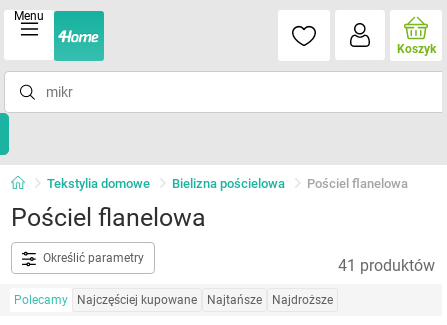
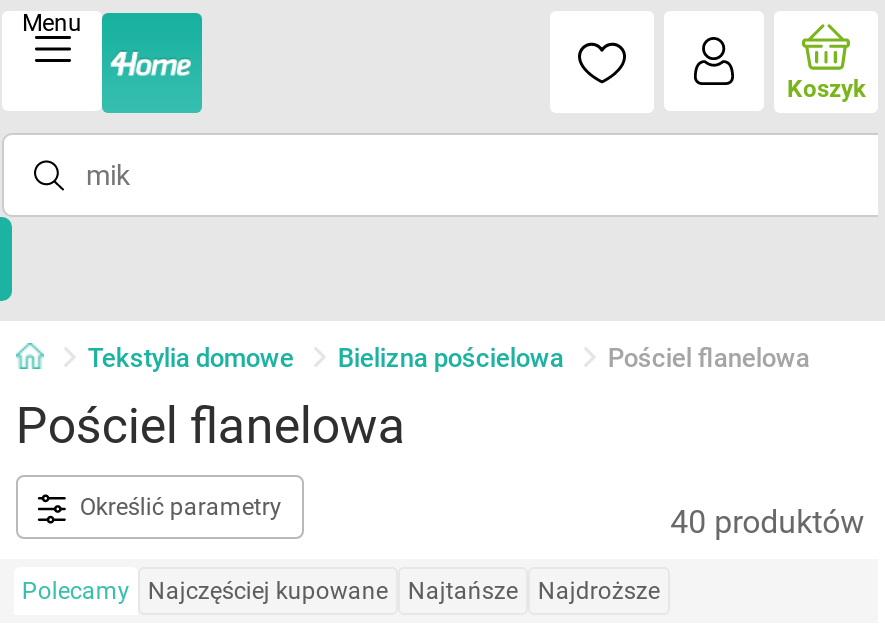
- 41 produktów
+ 40 produktów
